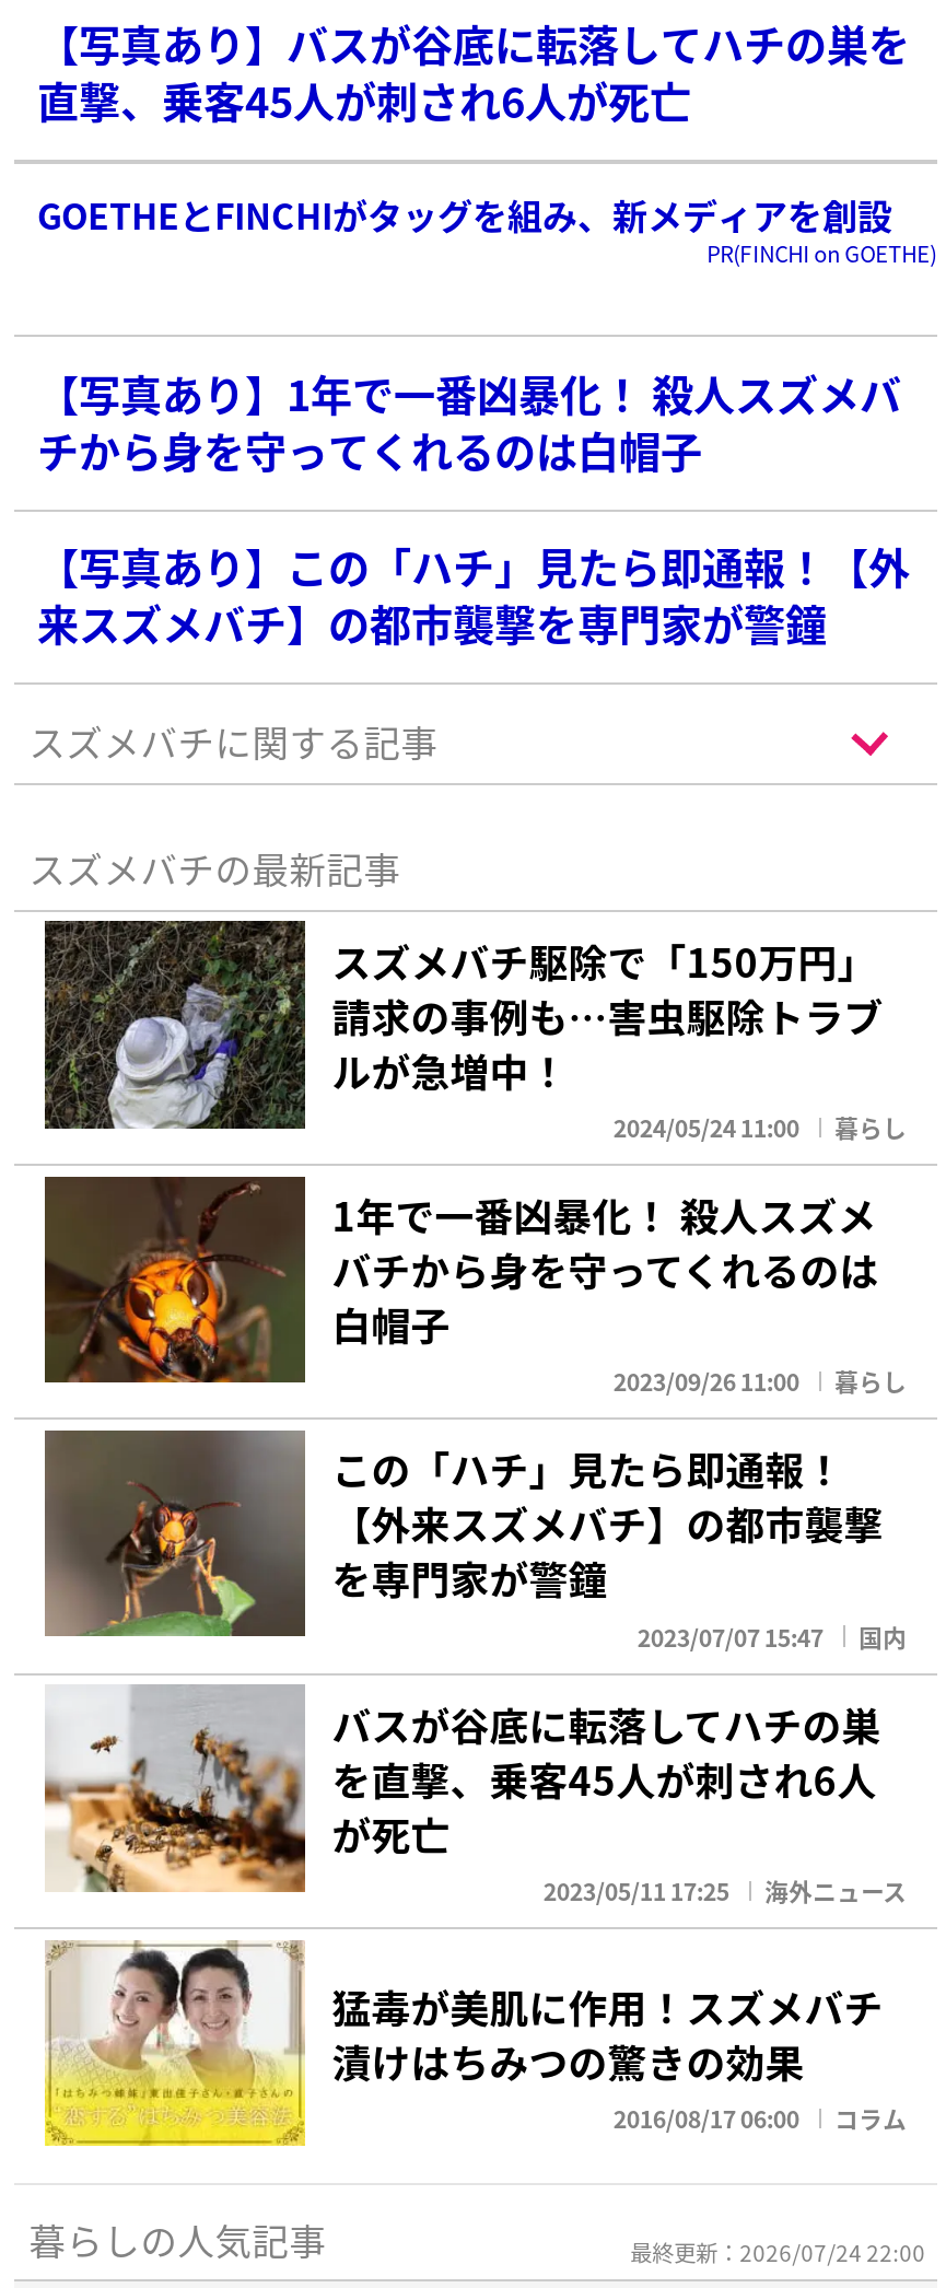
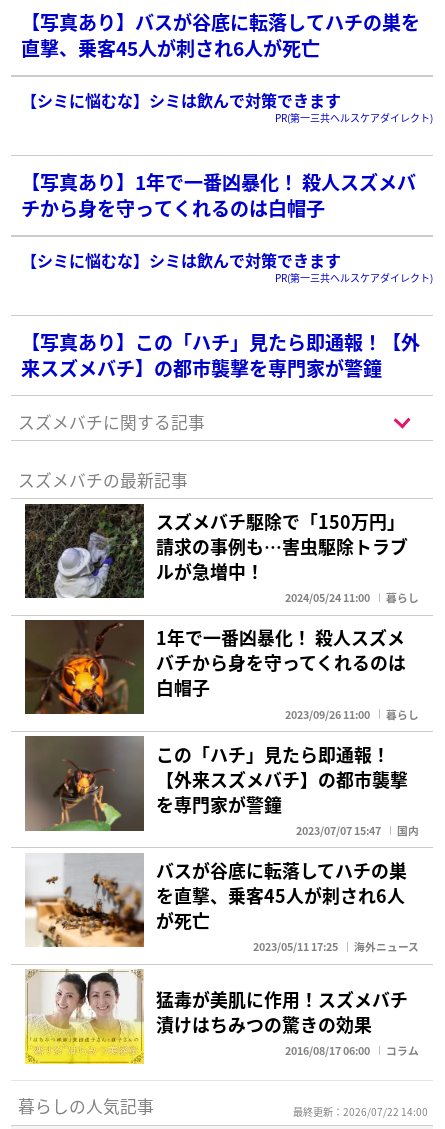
- GOETHEとFINCHIがタッグを組み、新メディアを創設
- PR(FINCHI on GOETHE)
+ 【シミに悩むな】シミは飲んで対策できます
+ PR(第一三共ヘルスケアダイレクト)

+ 【シミに悩むな】シミは飲んで対策できます
+ PR(第一三共ヘルスケアダイレクト)

- 最終更新：2026/07/24 22:00
+ 最終更新：2026/07/22 14:00
